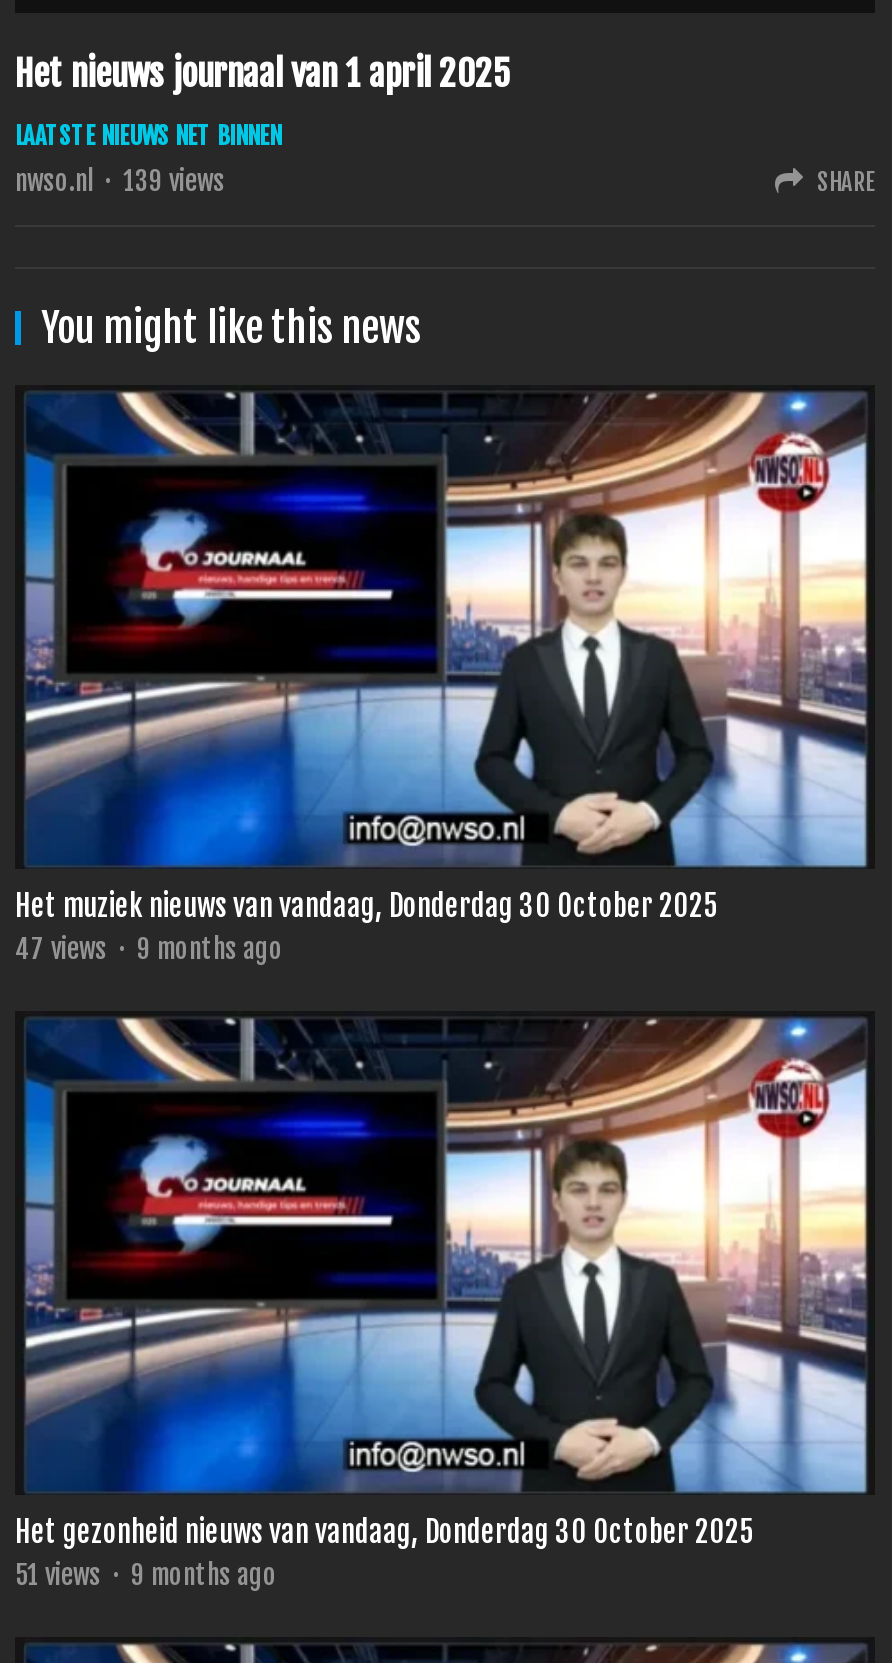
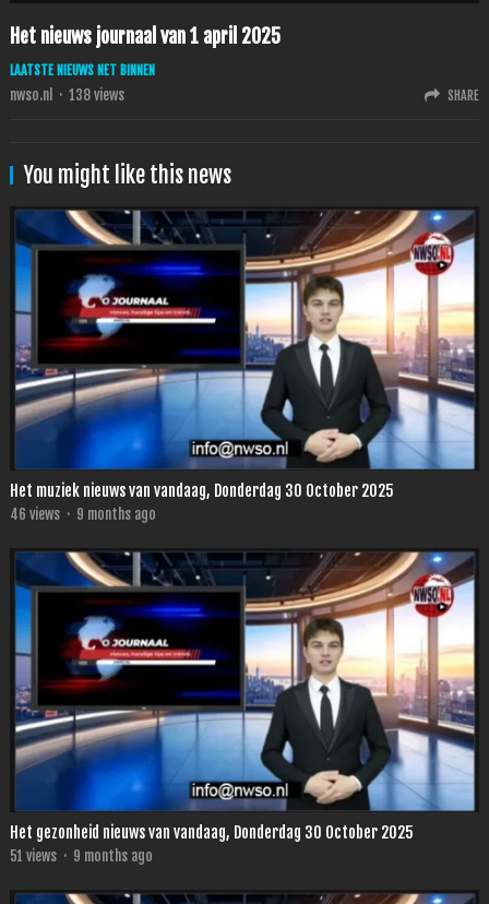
- nwso.nl · 139 views
+ nwso.nl · 138 views

- 47 views · 9 months ago
+ 46 views · 9 months ago
